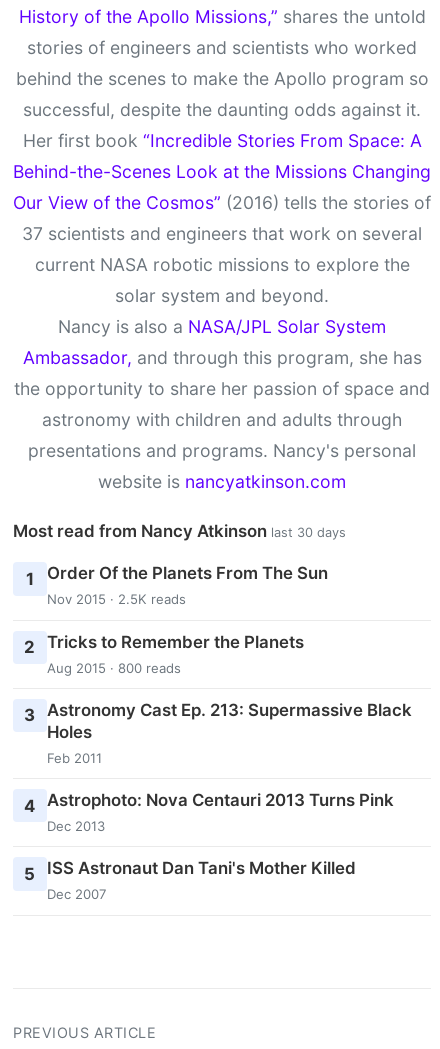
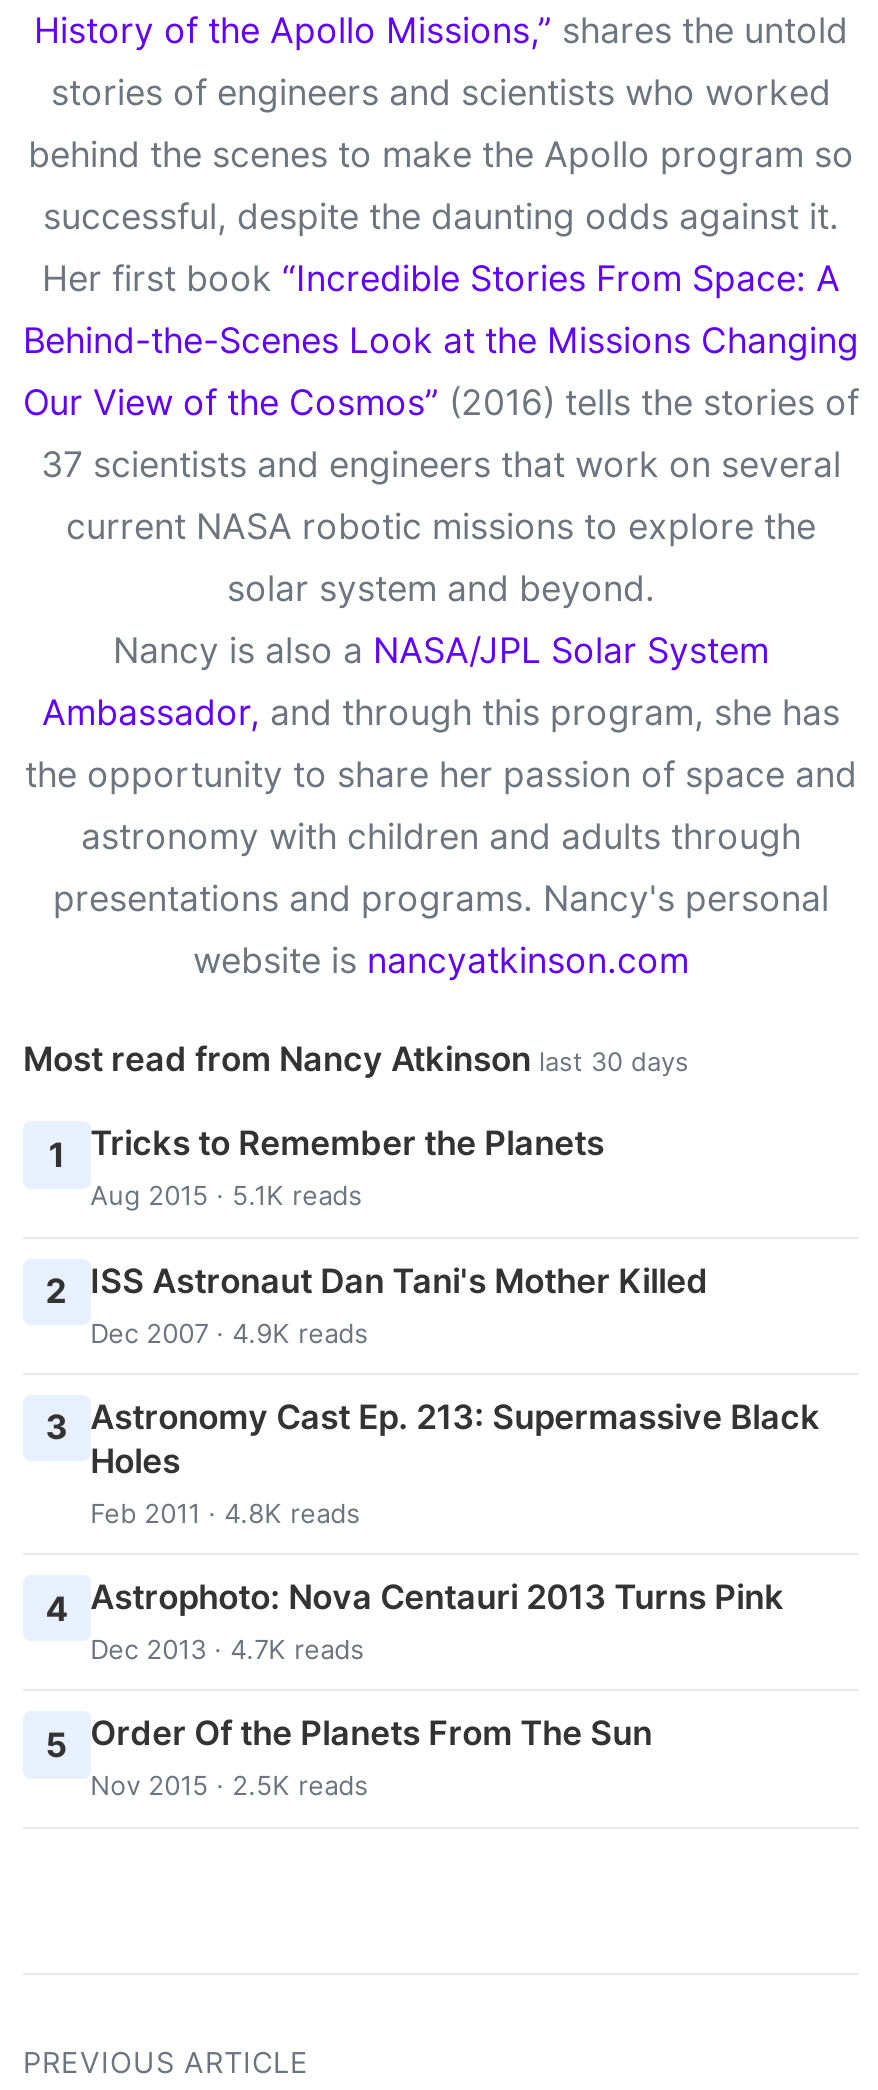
- Order Of the Planets From The Sun
- Nov 2015 · 2.5K reads
+ Tricks to Remember the Planets
+ Aug 2015 · 5.1K reads

- 2 Tricks to Remember the Planets
- Aug 2015 · 800 reads
+ 2 ISS Astronaut Dan Tani's Mother Killed
+ Dec 2007 · 4.9K reads

- Feb 2011
+ Feb 2011 · 4.8K reads

- Dec 2013
+ Dec 2013 · 4.7K reads

- 5 ISS Astronaut Dan Tani's Mother Killed
- Dec 2007
+ 5 Order Of the Planets From The Sun
+ Nov 2015 · 2.5K reads
